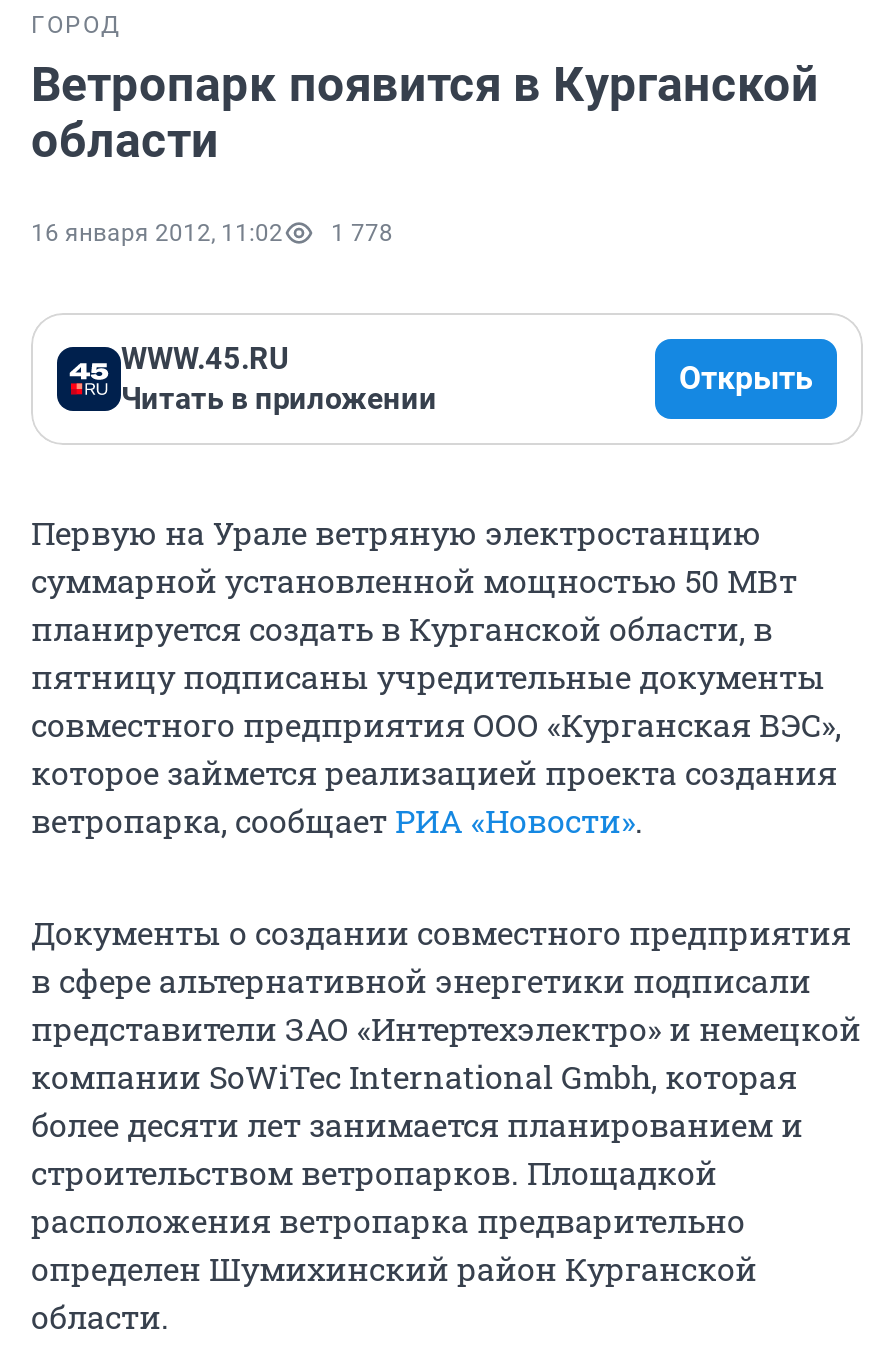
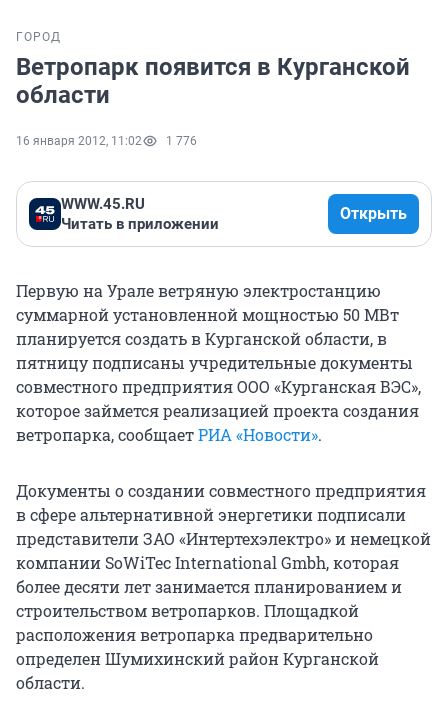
- 16 января 2012, 11:02 1 778
+ 16 января 2012, 11:02 1 776
